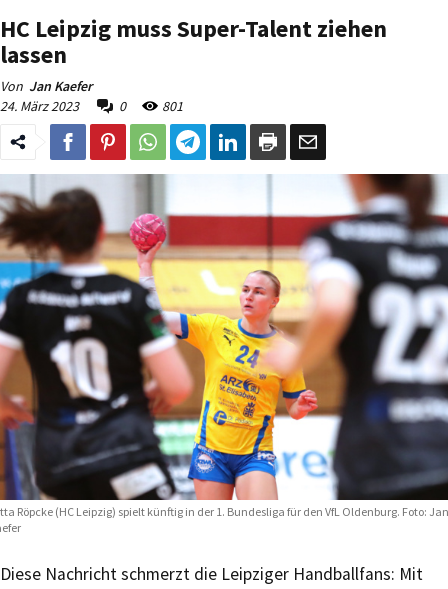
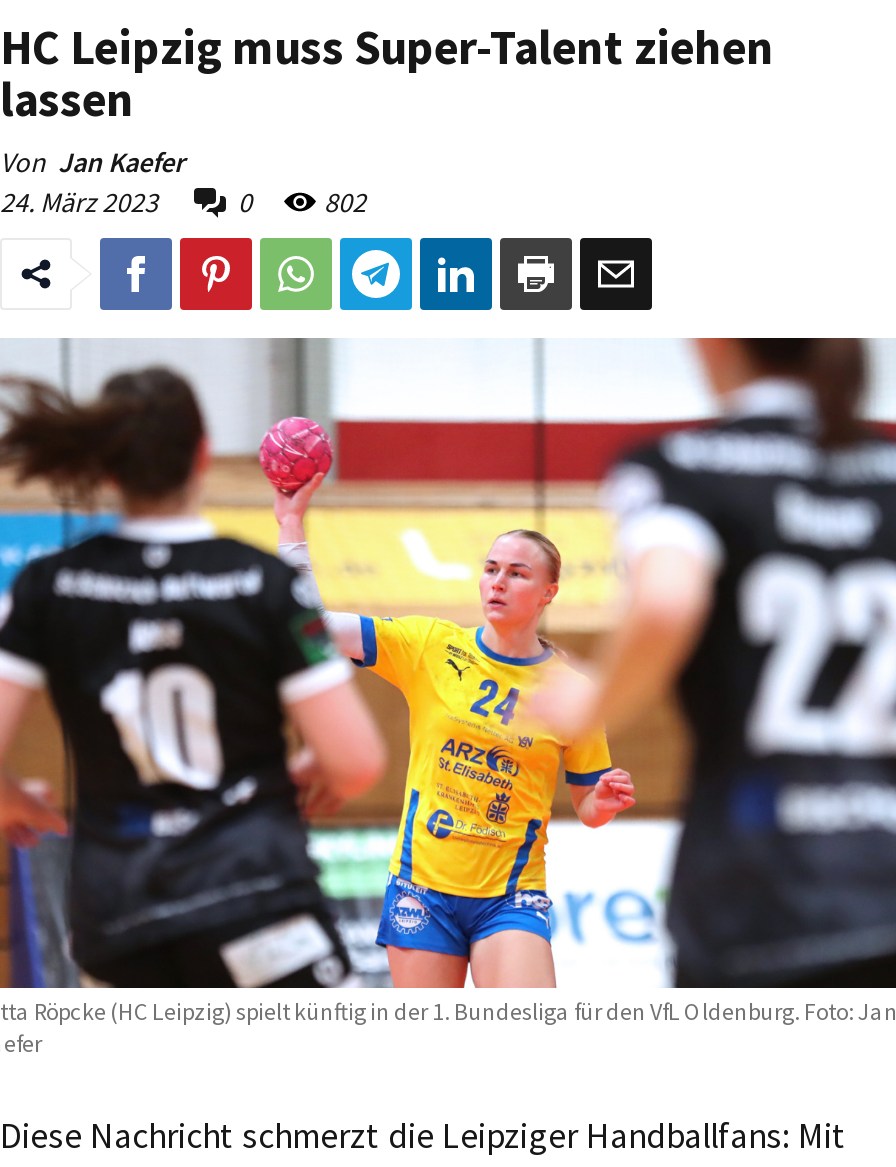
- 0 801
+ 0 802
